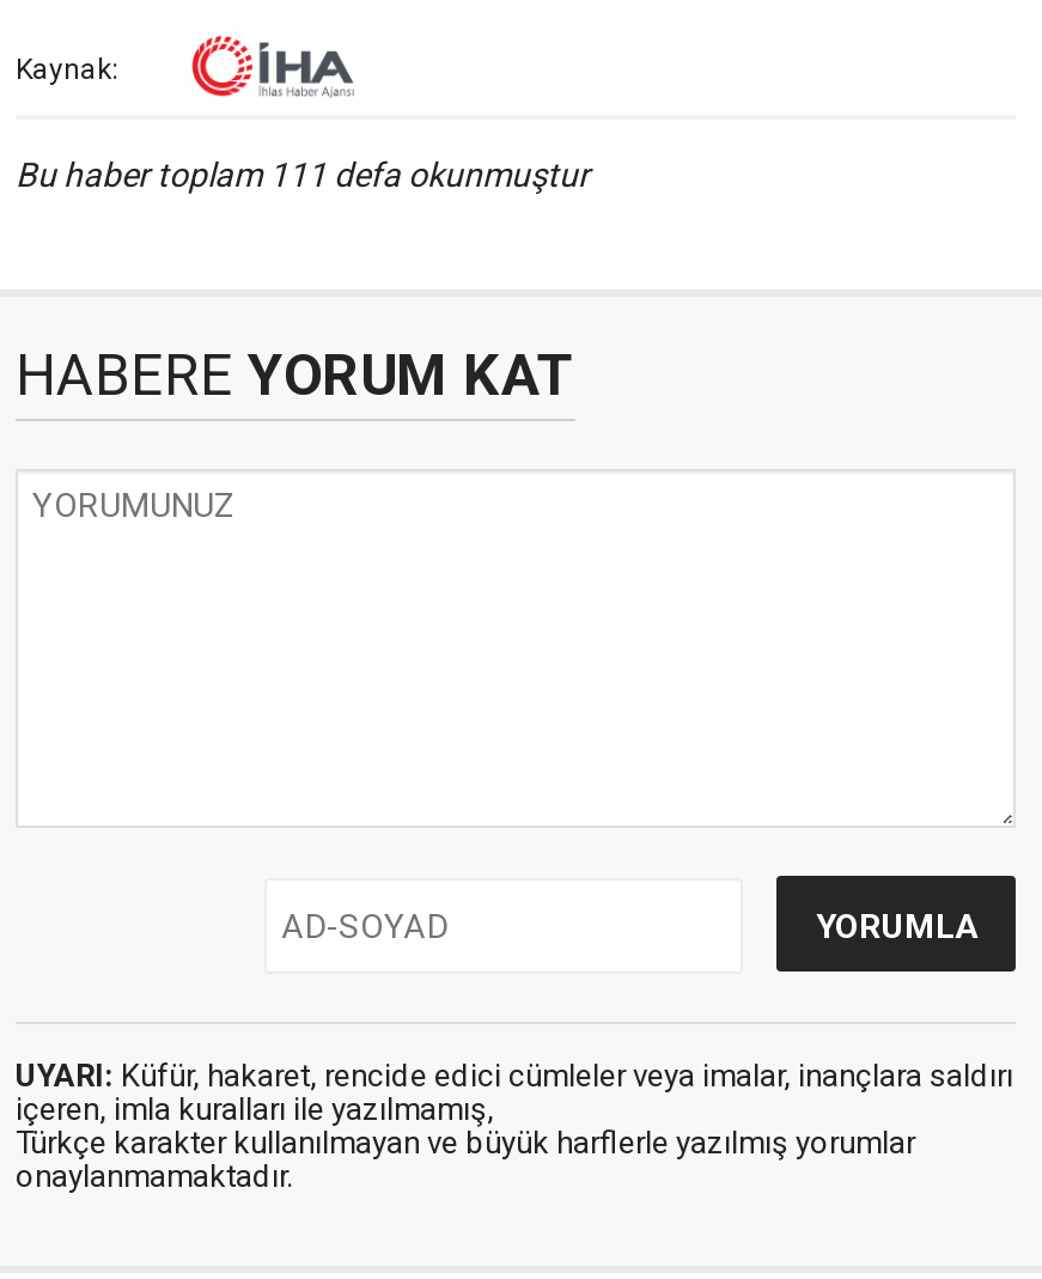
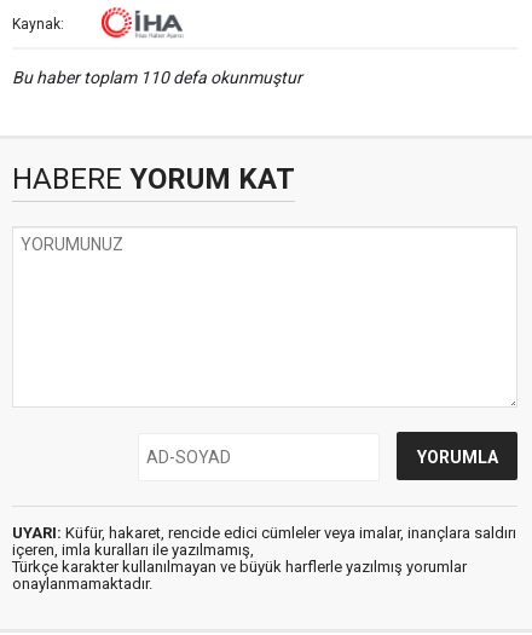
- Bu haber toplam 111 defa okunmuştur
+ Bu haber toplam 110 defa okunmuştur
